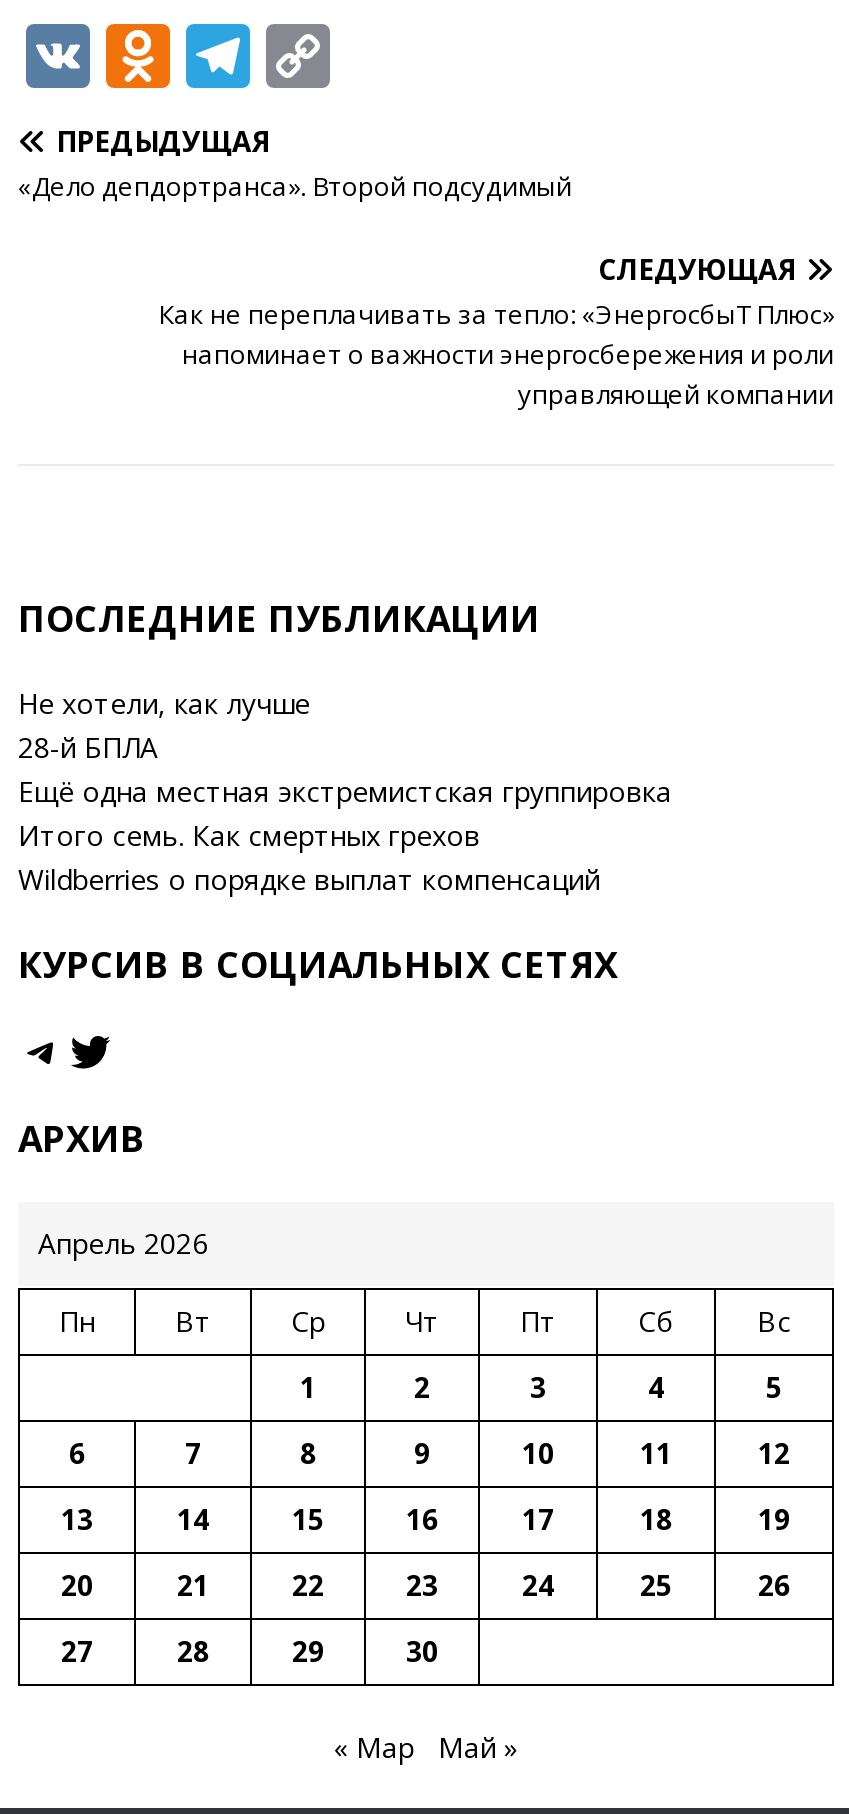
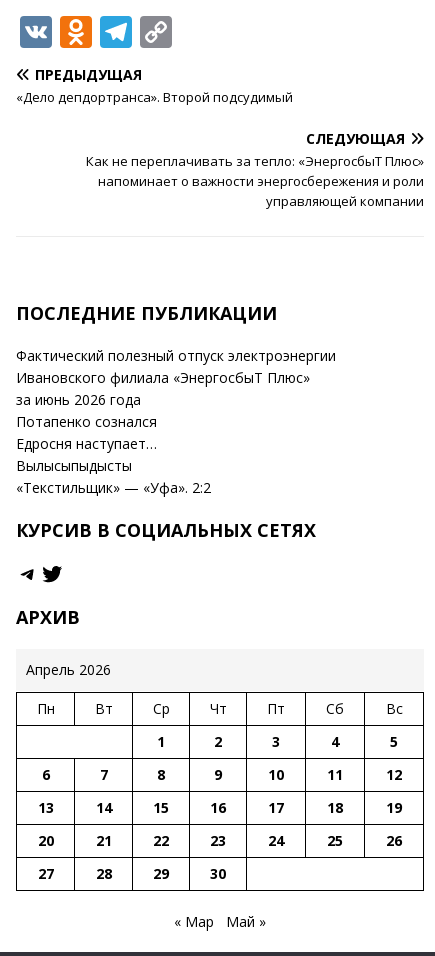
- Не хотели, как лучше
- 28-й БПЛА
- Ещё одна местная экстремистская группировка
- Итого семь. Как смертных грехов
- Wildberries о порядке выплат компенсаций
+ Фактический полезный отпуск электроэнергии
+ Ивановского филиала «ЭнергосбыТ Плюс»
+ за июнь 2026 года
+ Потапенко сознался
+ Едросня наступает…
+ Вылысыпыдысты
+ «Текстильщик» — «Уфа». 2:2
